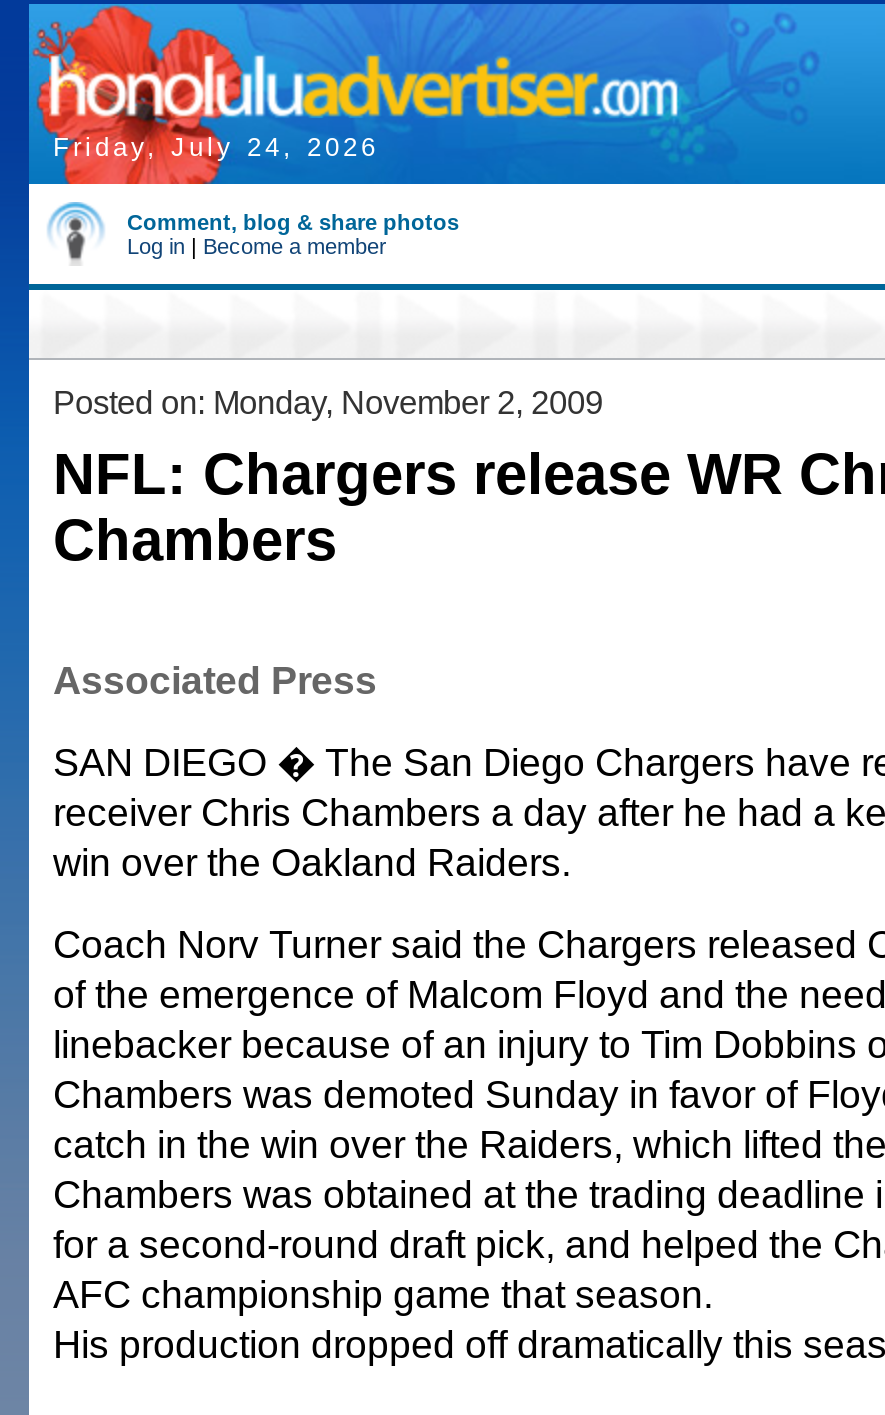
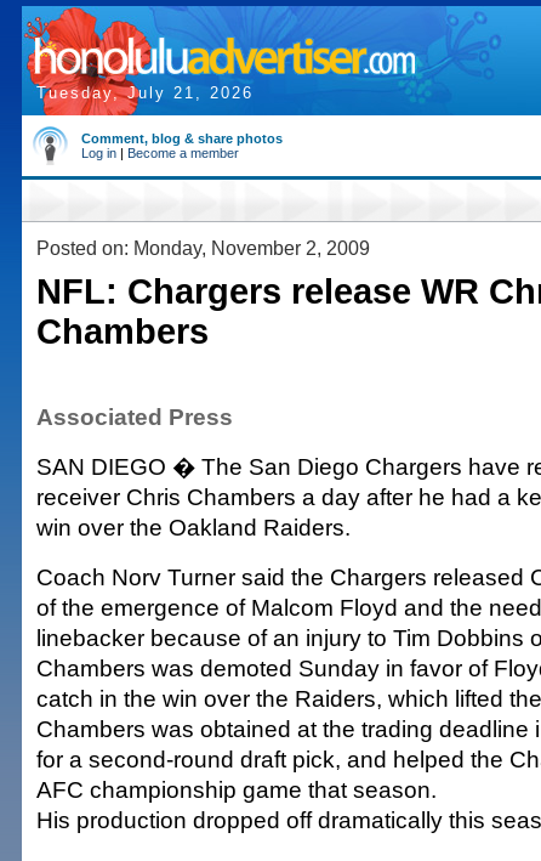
- Friday, July 24, 2026
+ Tuesday, July 21, 2026
